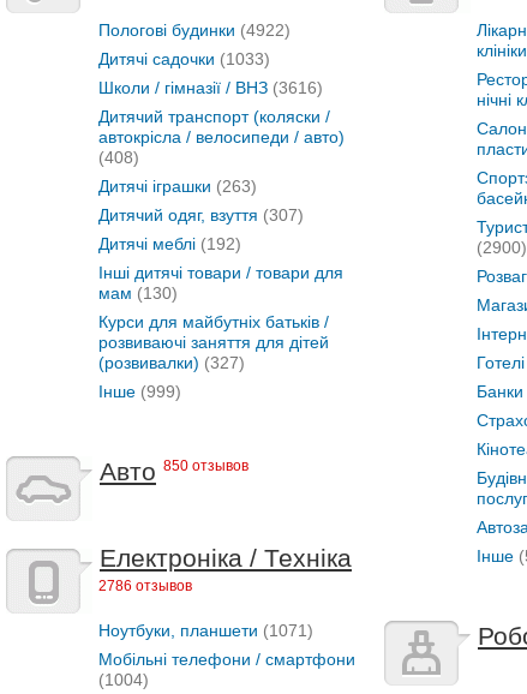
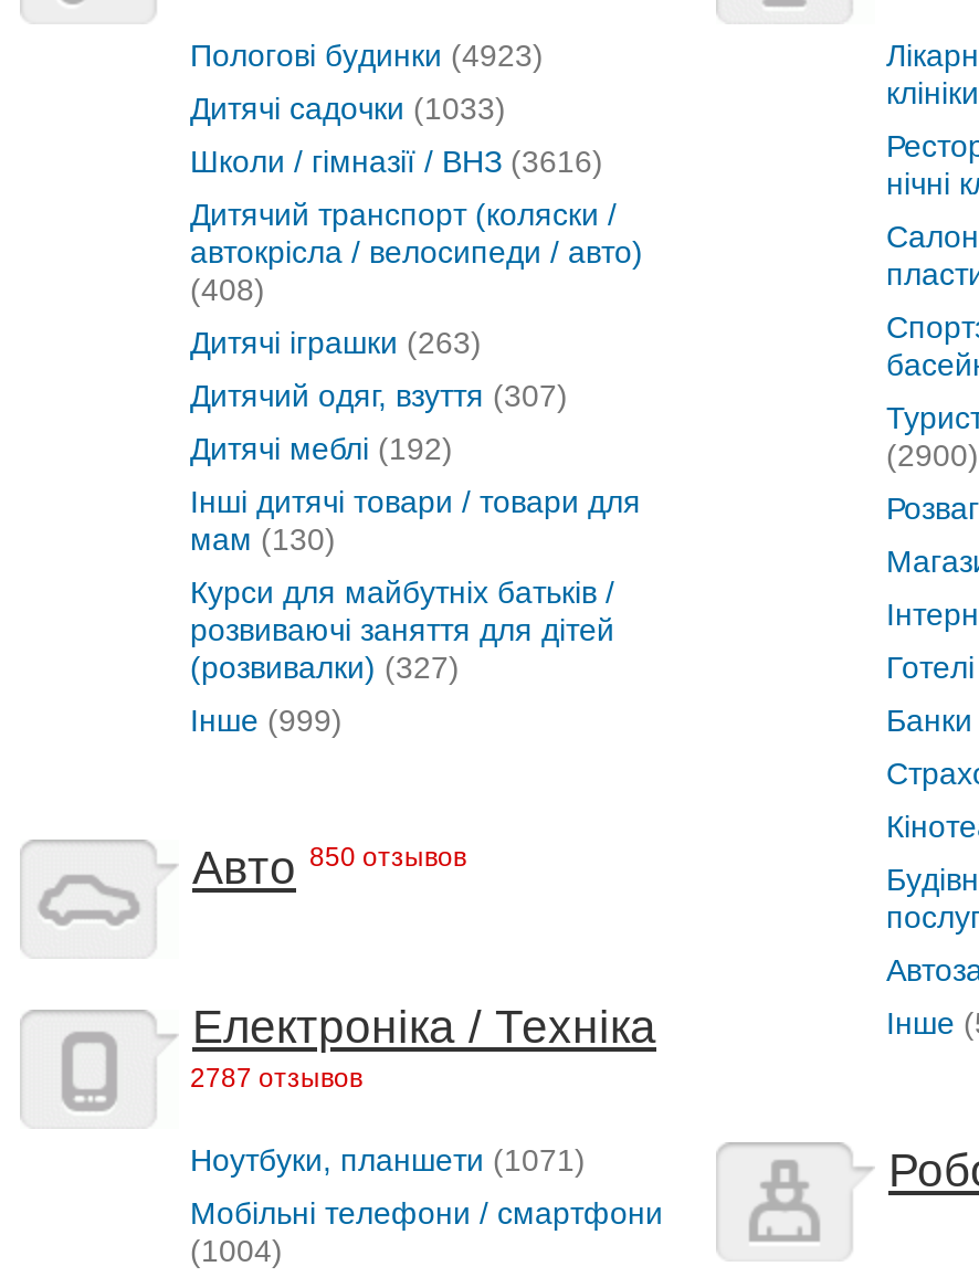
- Пологові будинки (4922)
+ Пологові будинки (4923)

- 2786 отзывов
+ 2787 отзывов
